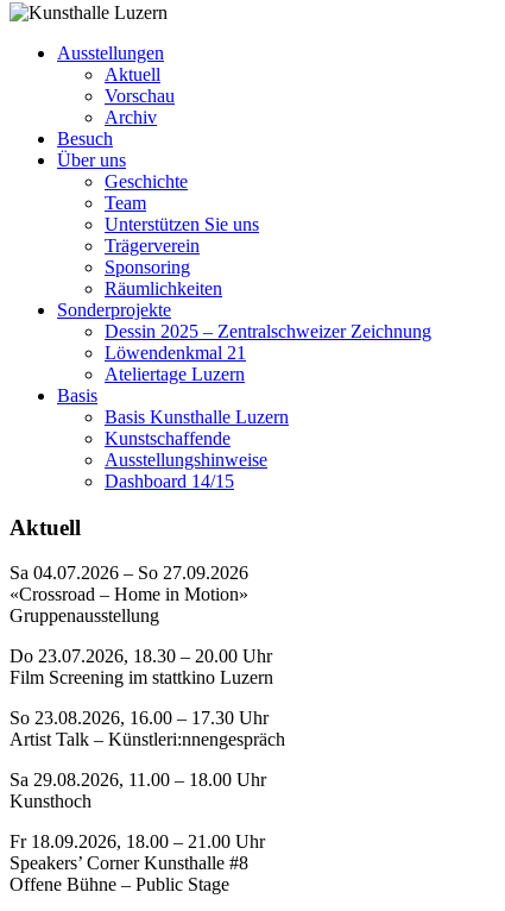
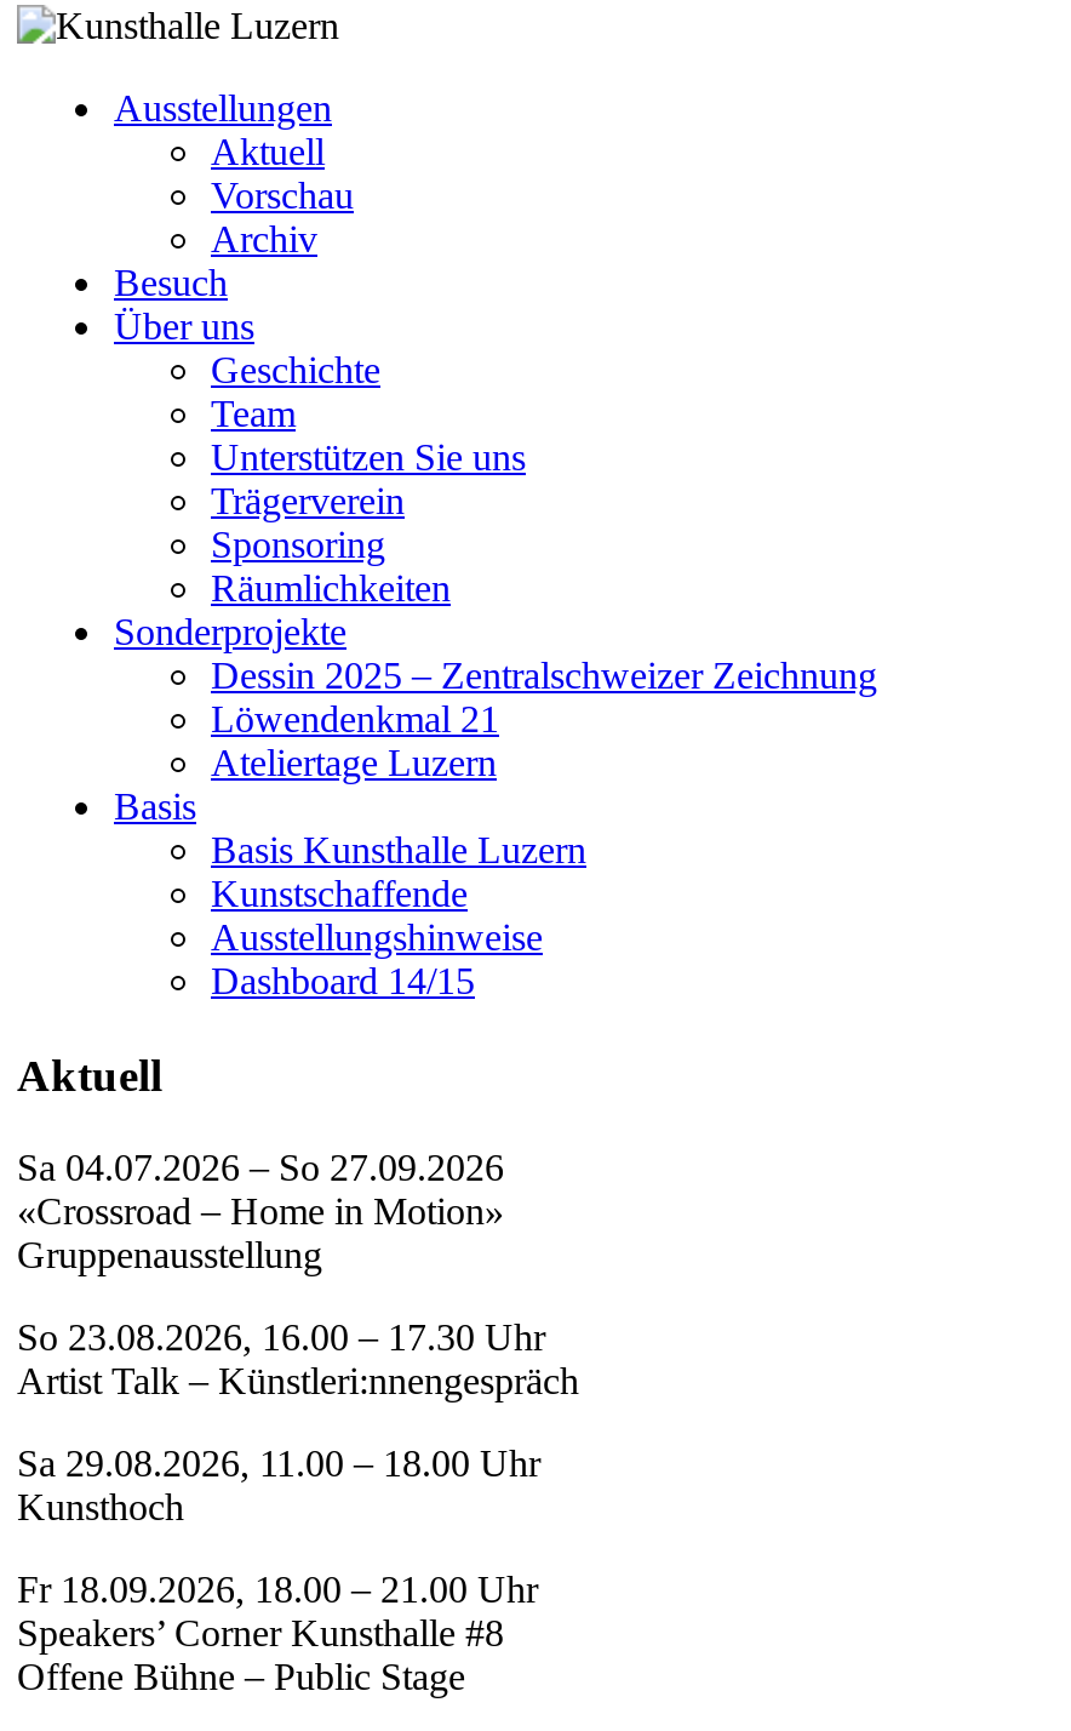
- Do 23.07.2026, 18.30 – 20.00 Uhr
- Film Screening im stattkino Luzern
